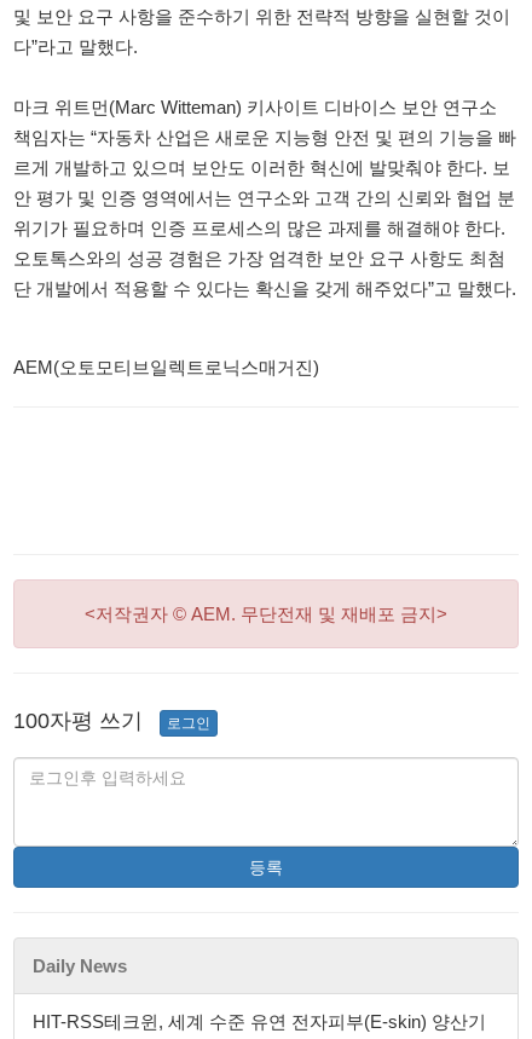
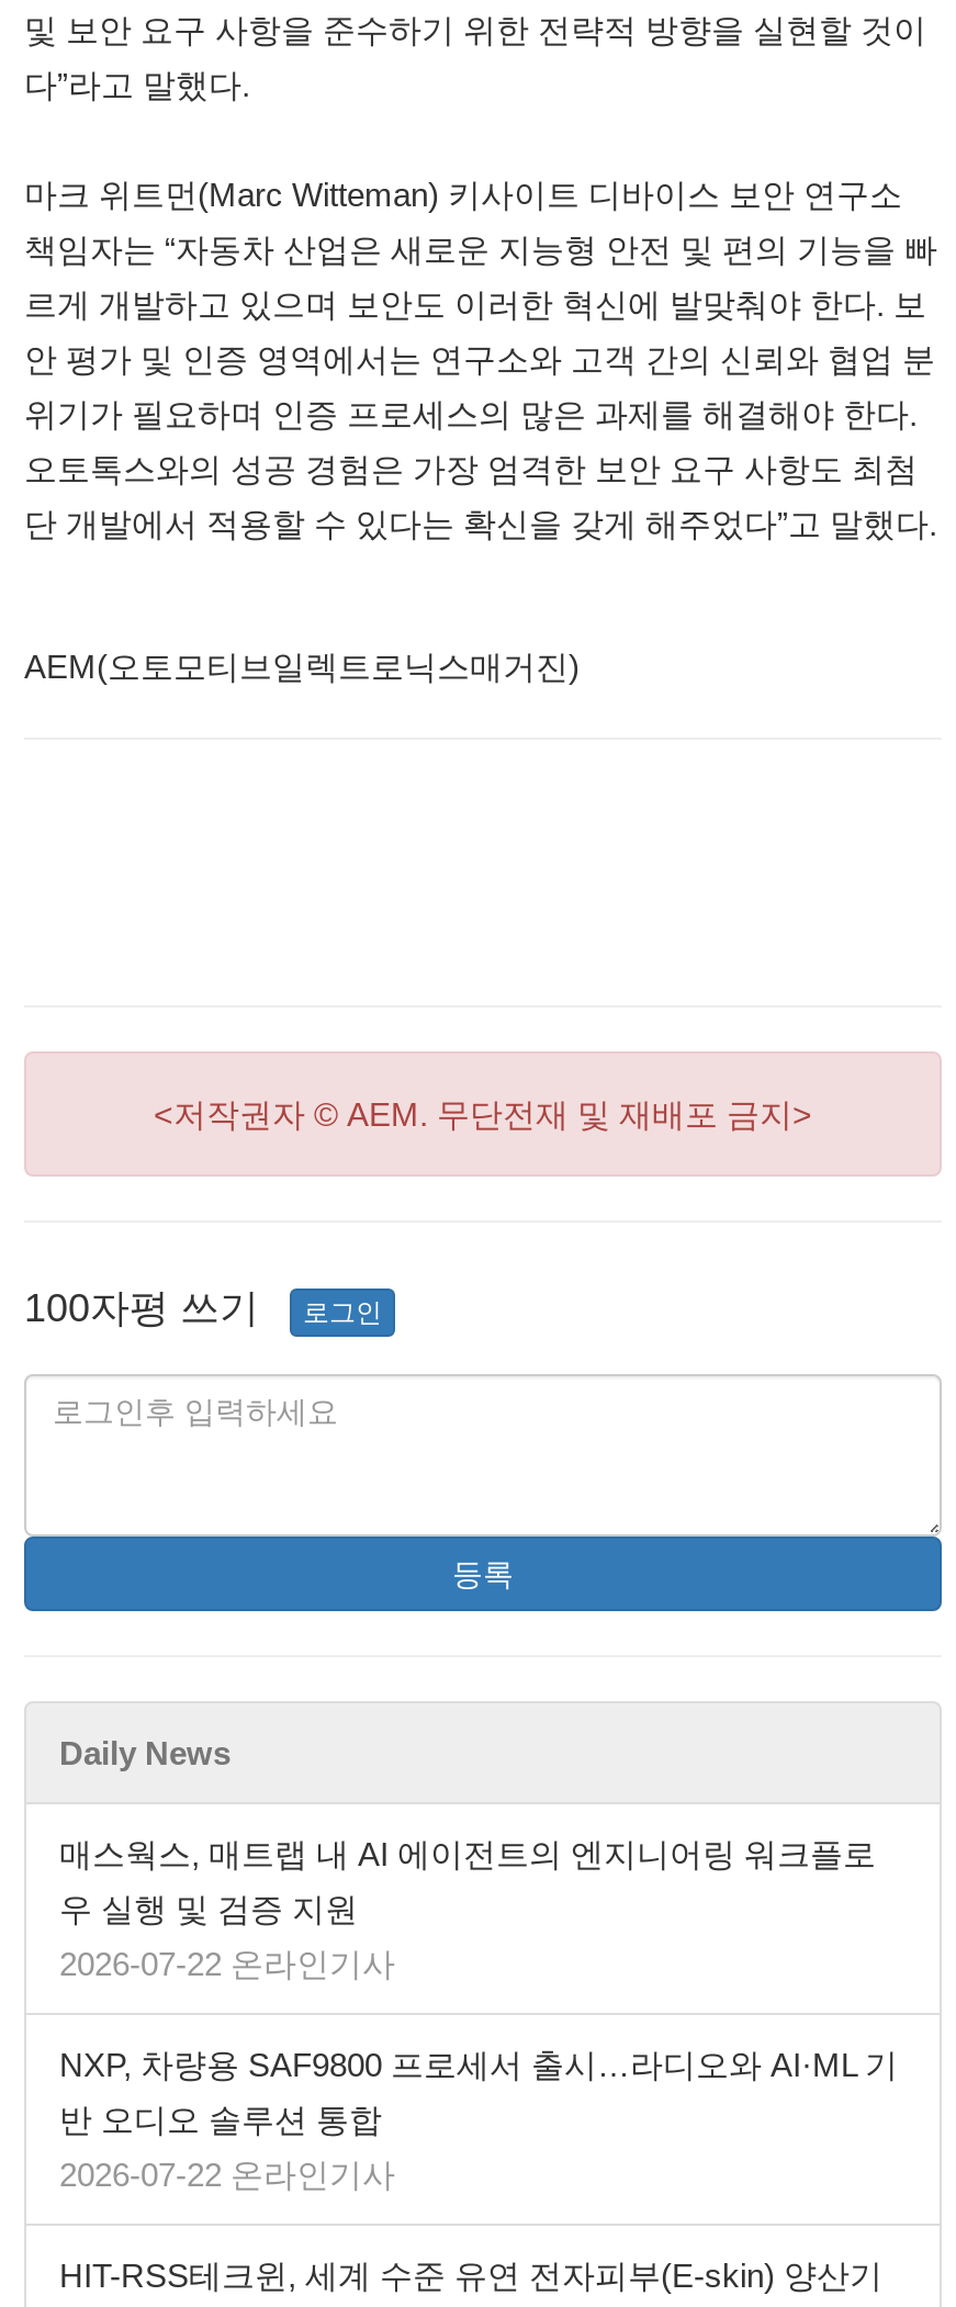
+ 매스웍스, 매트랩 내 AI 에이전트의 엔지니어링 워크플로
+ 우 실행 및 검증 지원
+ 2026-07-22 온라인기사
+ NXP, 차량용 SAF9800 프로세서 출시…라디오와 AI·ML 기
+ 반 오디오 솔루션 통합
+ 2026-07-22 온라인기사
